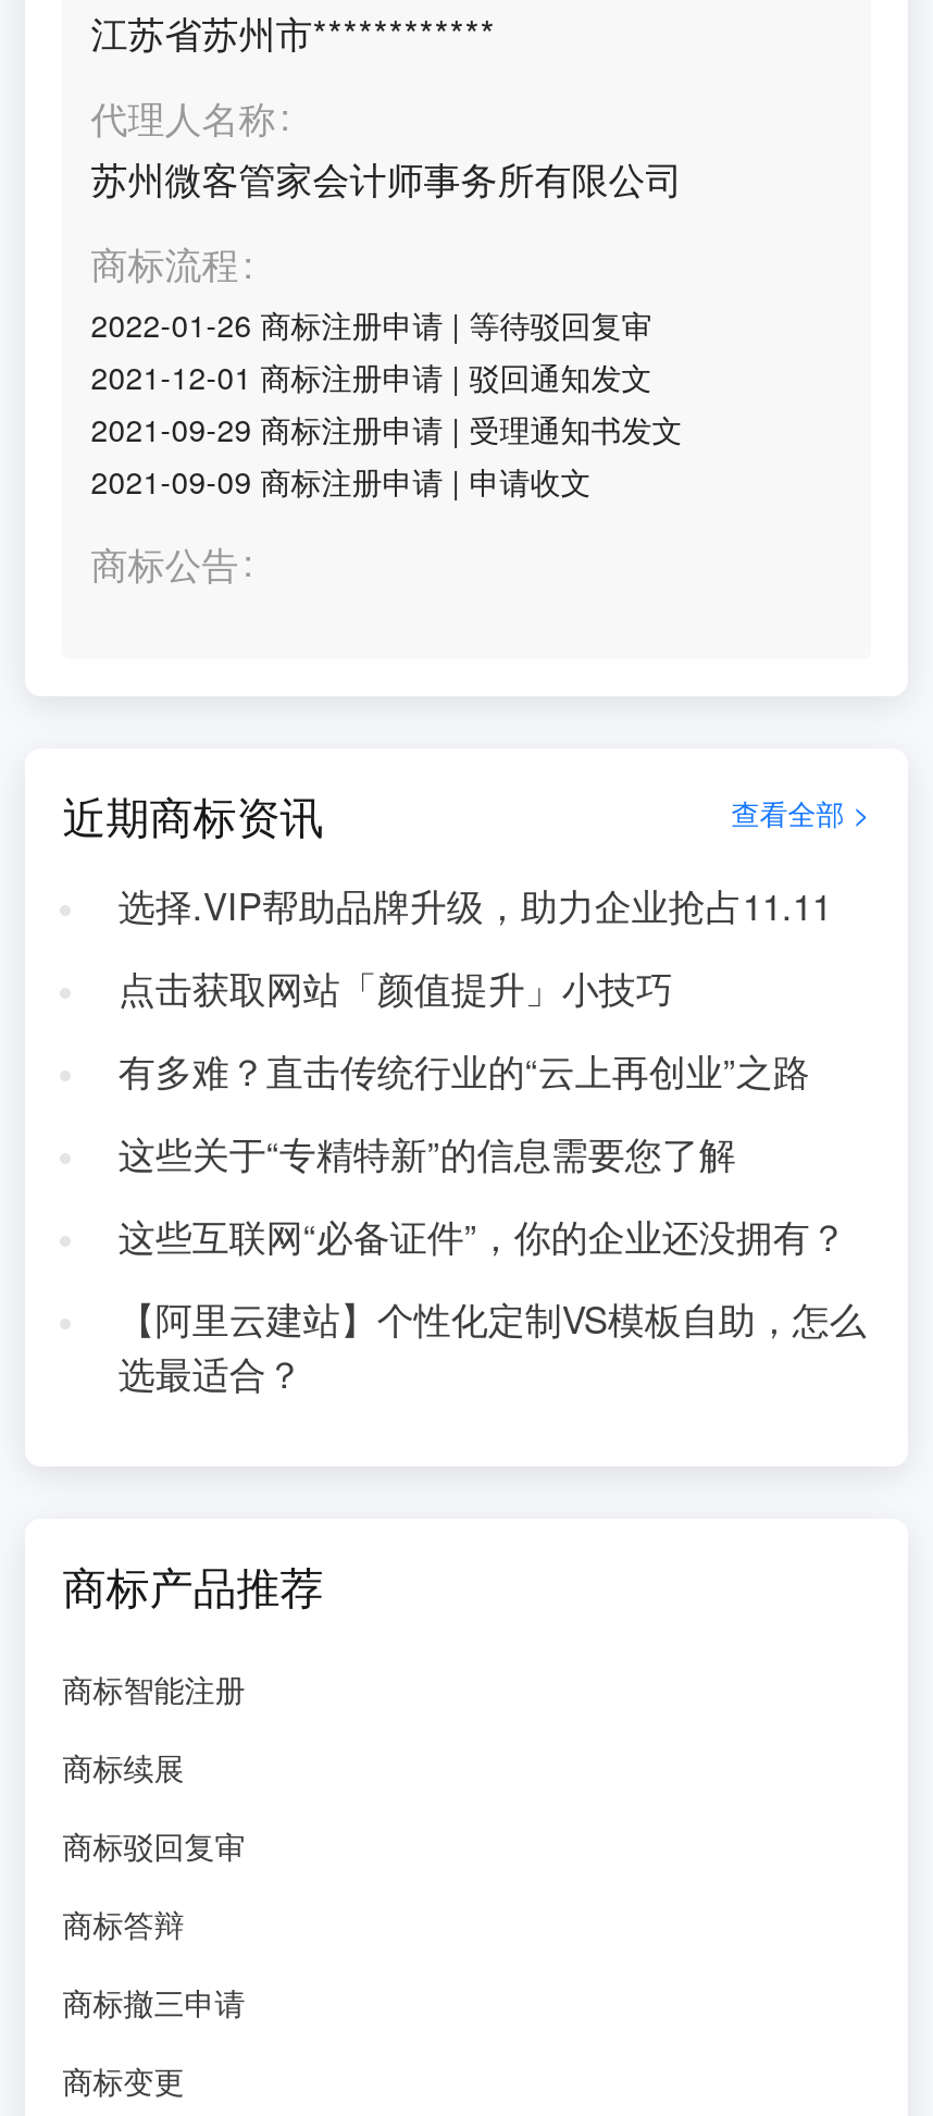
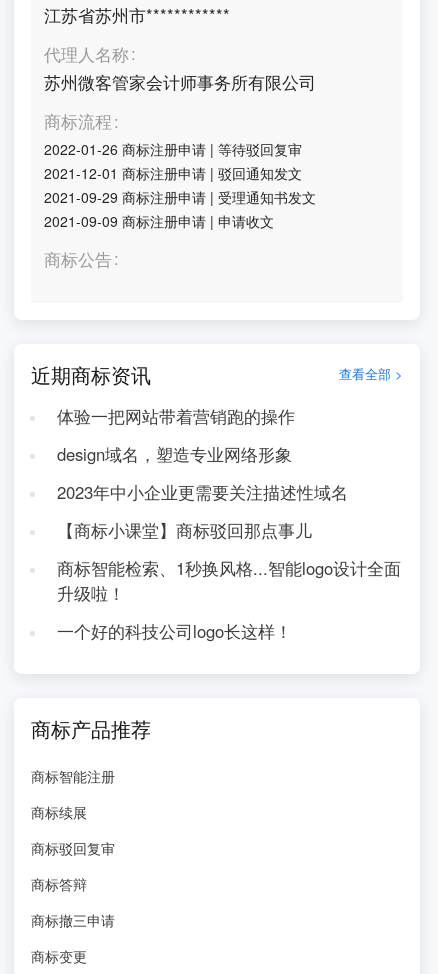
- 选择.VIP帮助品牌升级，助力企业抢占11.11
+ 体验一把网站带着营销跑的操作

- 点击获取网站「颜值提升」小技巧
+ design域名，塑造专业网络形象

- 有多难？直击传统行业的“云上再创业”之路
+ 2023年中小企业更需要关注描述性域名

- 这些关于“专精特新”的信息需要您了解
+ 【商标小课堂】商标驳回那点事儿

- 这些互联网“必备证件”，你的企业还没拥有？
+ 商标智能检索、1秒换风格...智能logo设计全面
+ 升级啦！

- 【阿里云建站】个性化定制VS模板自助，怎么
- 选最适合？
+ 一个好的科技公司logo长这样！
